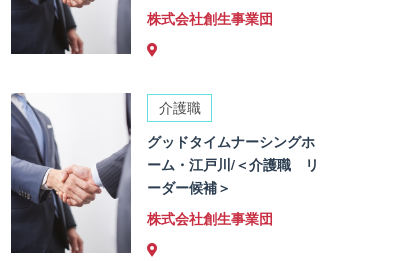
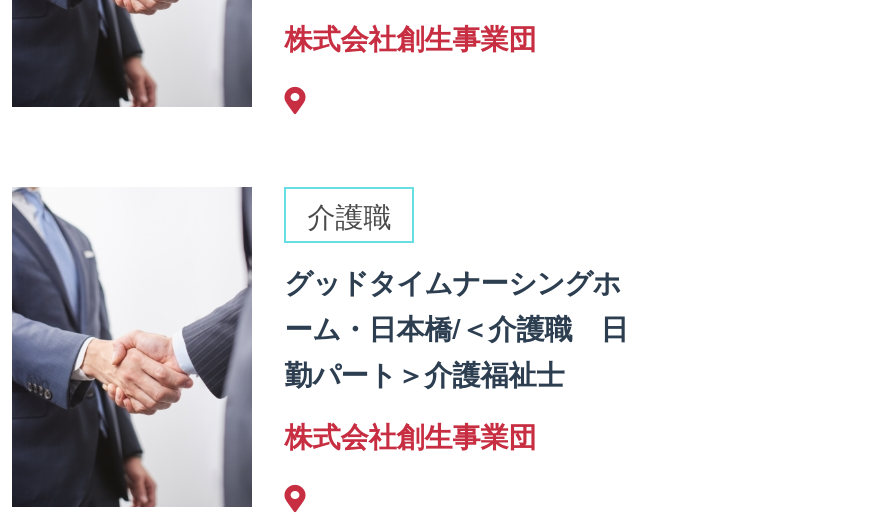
- ーム・江戸川/＜介護職 リ
- ーダー候補＞
+ ーム・日本橋/＜介護職 日
+ 勤パート＞介護福祉士
